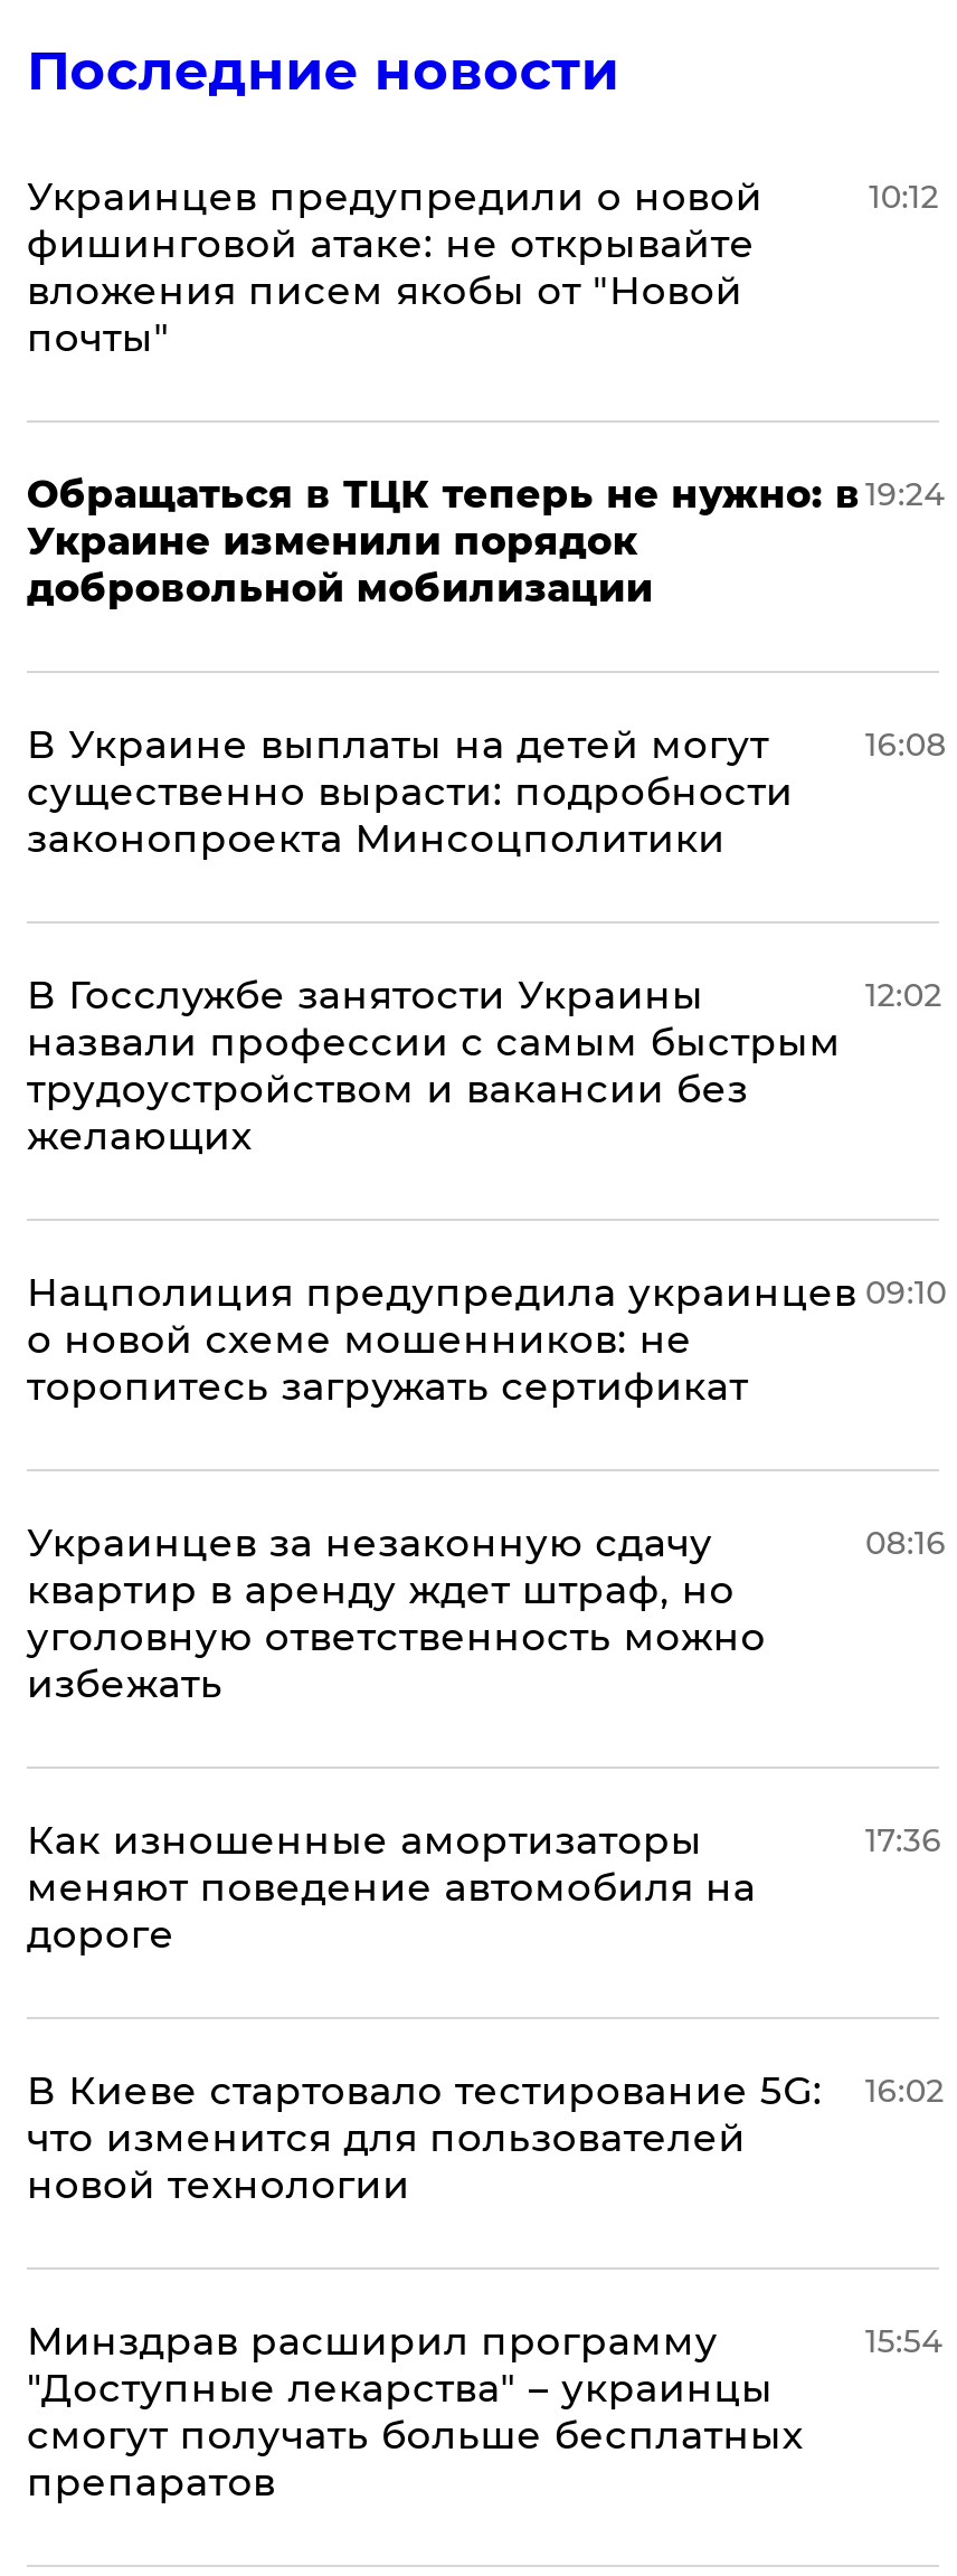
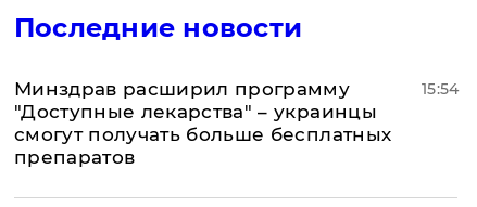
- Украинцев предупредили о новой
- фишинговой атаке: не открывайте
- вложения писем якобы от "Новой
- почты"

- 10:12

- Обращаться в ТЦК теперь не нужно: в
- Украине изменили порядок
- добровольной мобилизации

- 19:24

- В Украине выплаты на детей могут
- существенно вырасти: подробности
- законопроекта Минсоцполитики

- 16:08

- В Госслужбе занятости Украины
- назвали профессии с самым быстрым
- трудоустройством и вакансии без
- желающих

- 12:02

- Нацполиция предупредила украинцев
- о новой схеме мошенников: не
- торопитесь загружать сертификат

- 09:10

- Украинцев за незаконную сдачу
- квартир в аренду ждет штраф, но
- уголовную ответственность можно
- избежать

- 08:16

- Как изношенные амортизаторы
- меняют поведение автомобиля на
- дороге

- 17:36

- В Киеве стартовало тестирование 5G:
- что изменится для пользователей
- новой технологии

- 16:02
